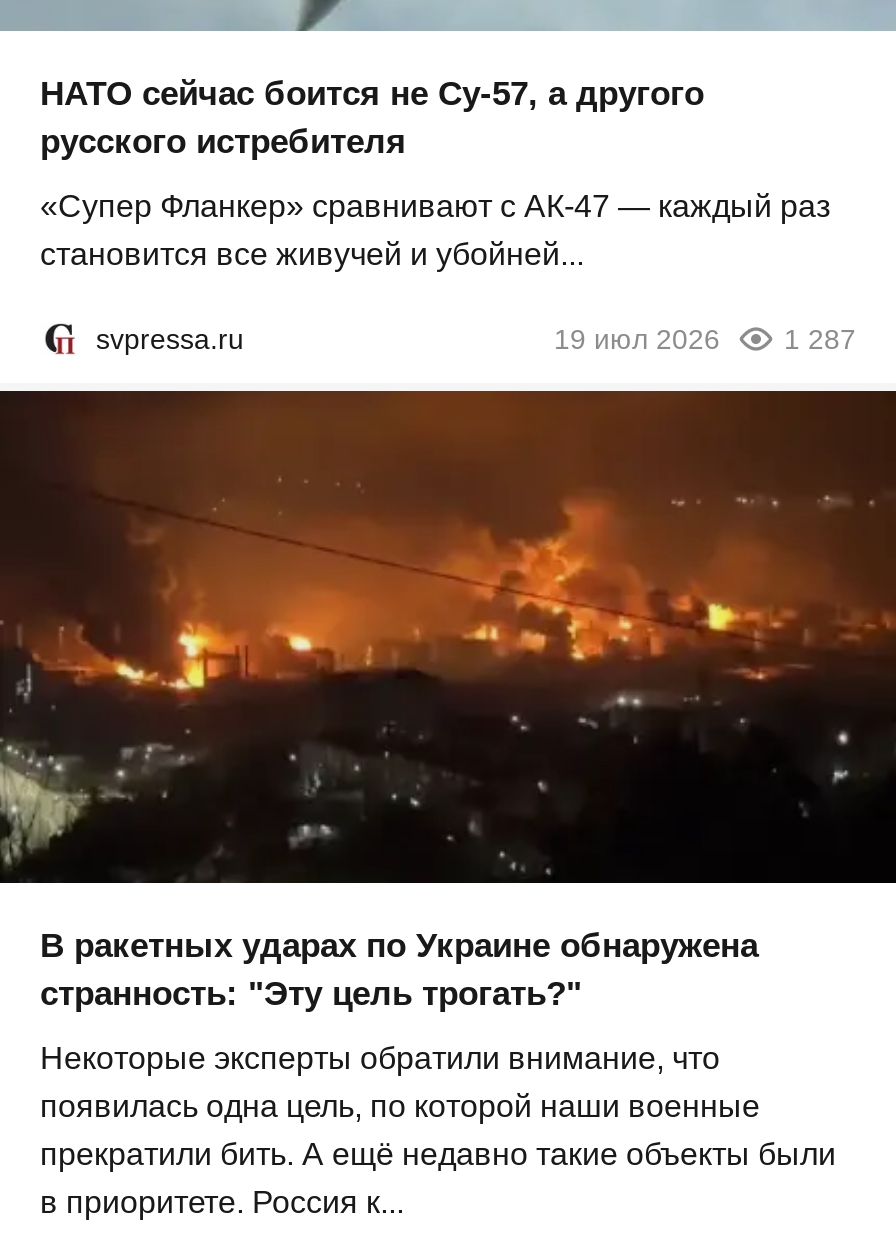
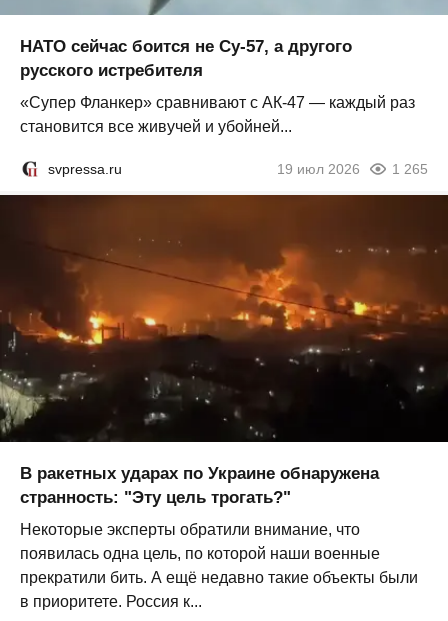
- 19 июл 2026 1 287
+ 19 июл 2026 1 265
